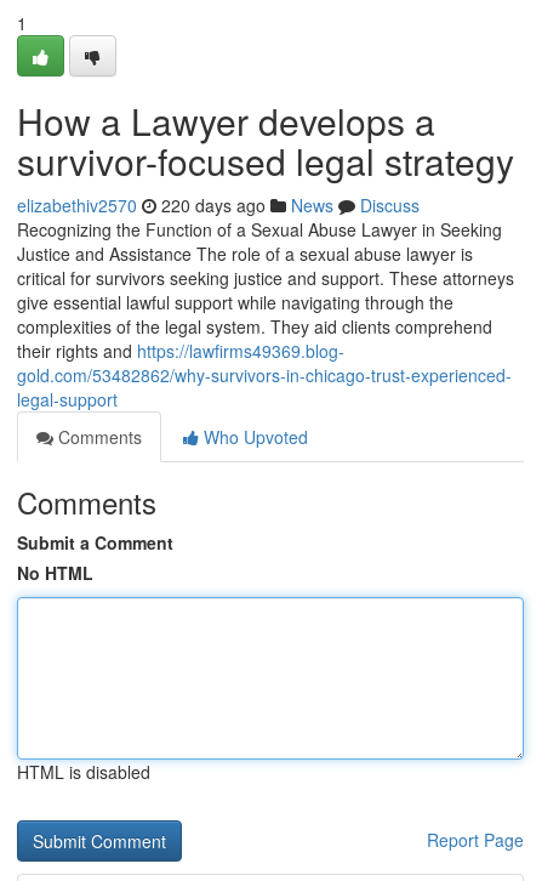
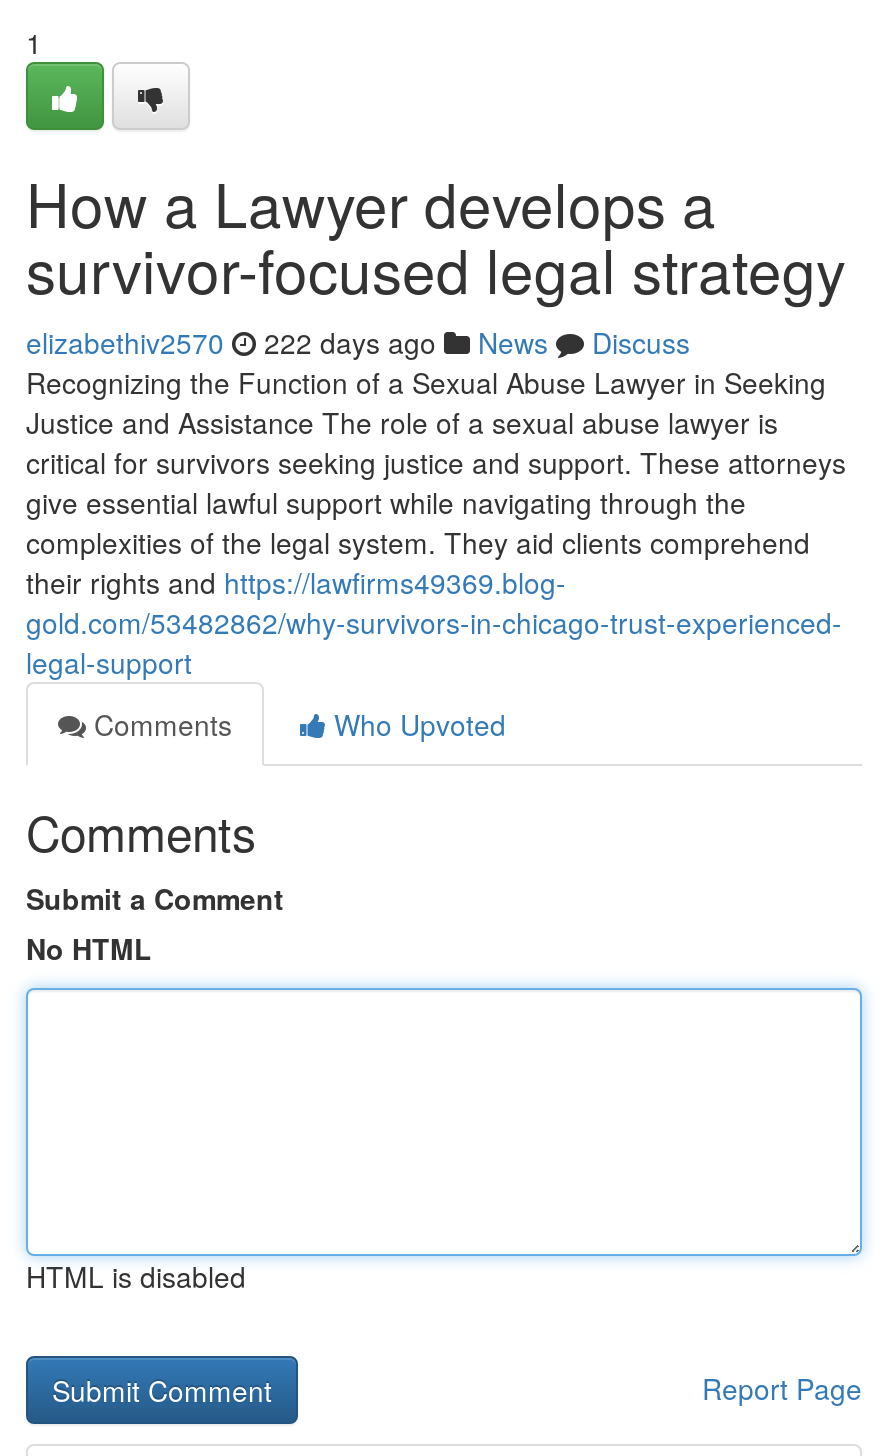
- elizabethiv2570 220 days ago News Discuss
+ elizabethiv2570 222 days ago News Discuss
